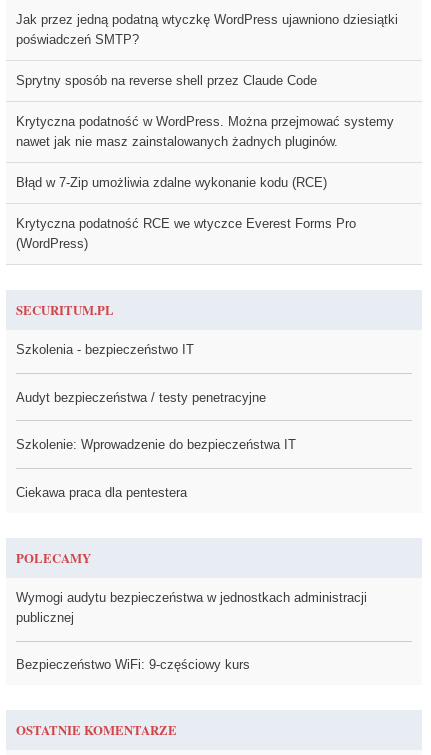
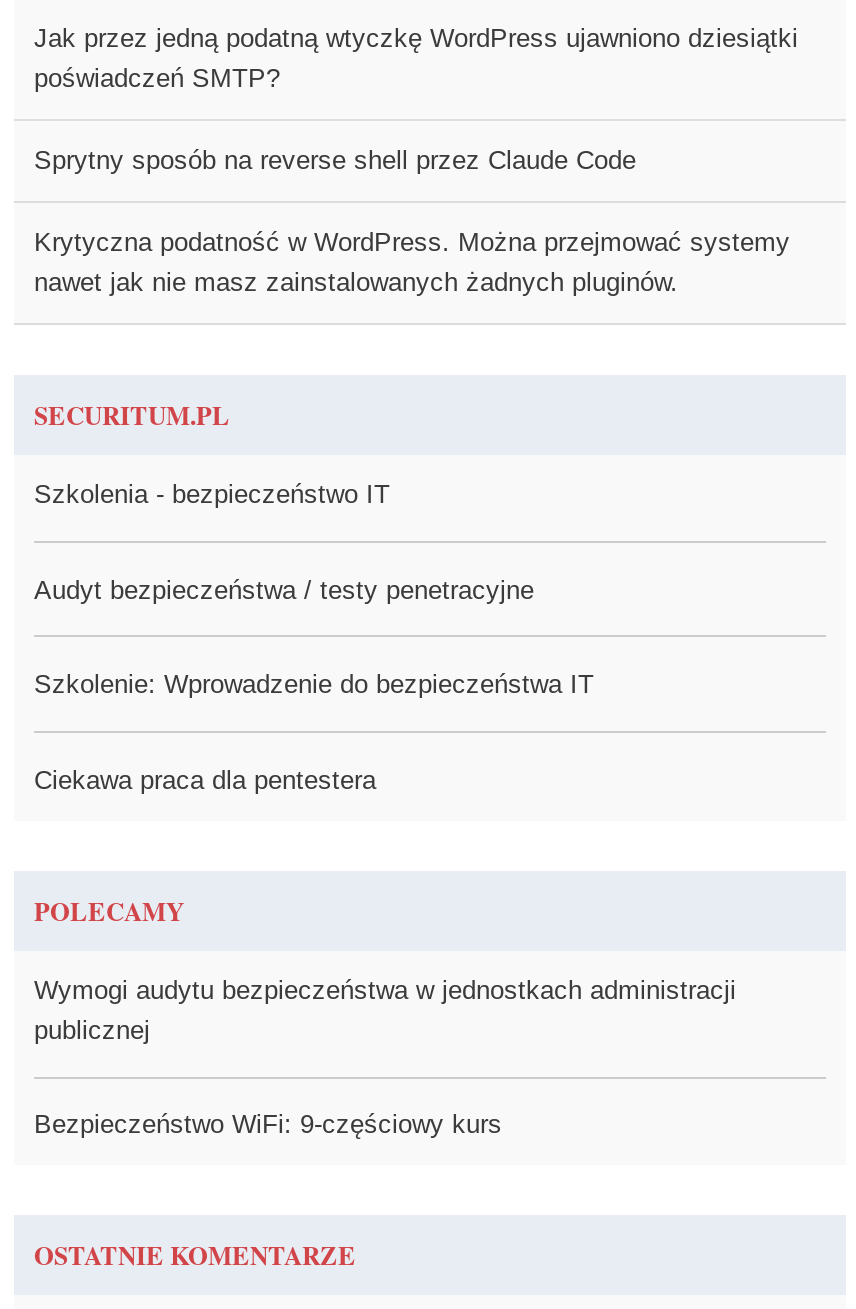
- Błąd w 7-Zip umożliwia zdalne wykonanie kodu (RCE)
- Krytyczna podatność RCE we wtyczce Everest Forms Pro
- (WordPress)
